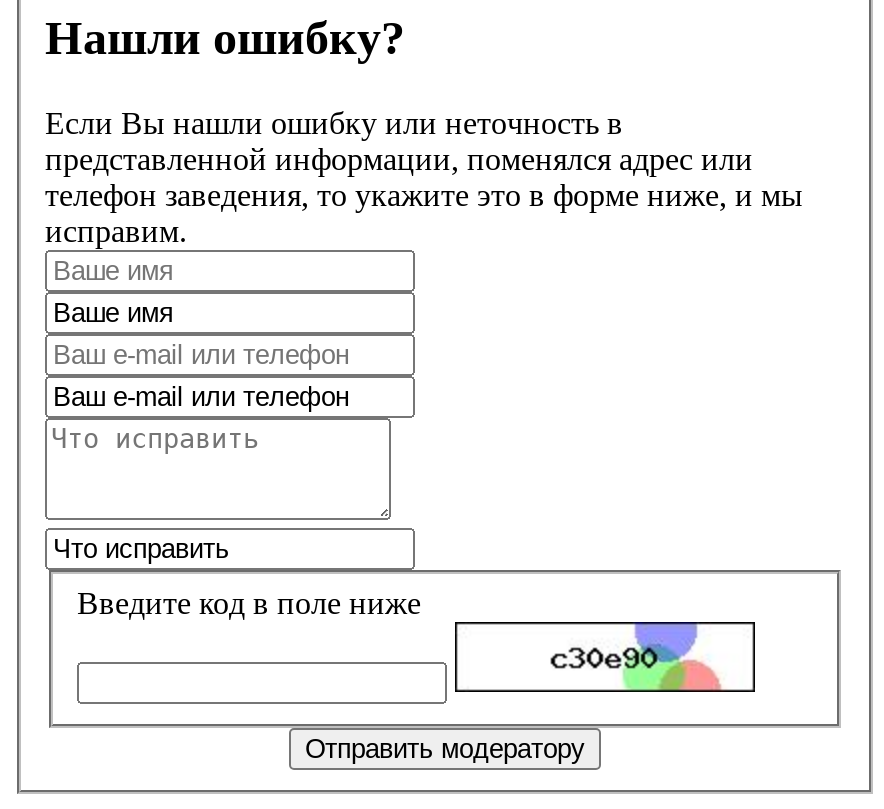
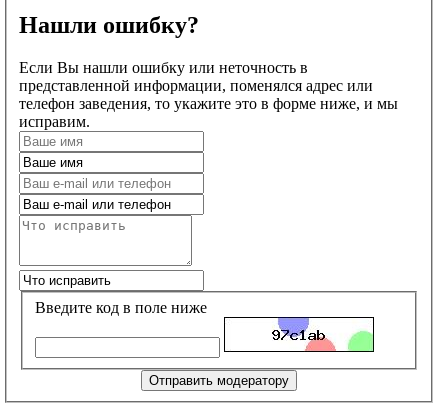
- [image]
+ [image]
